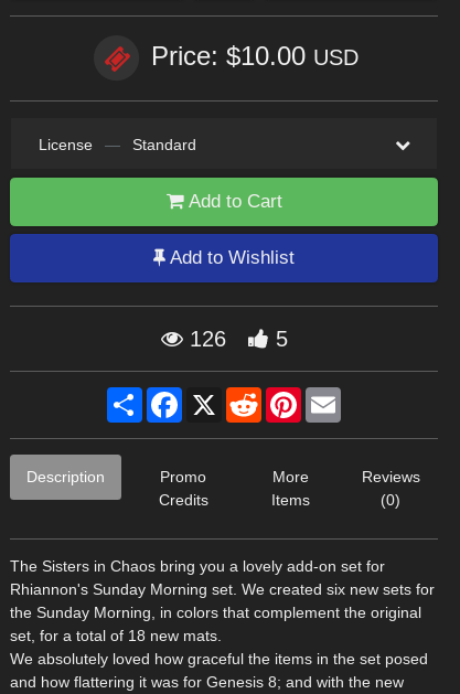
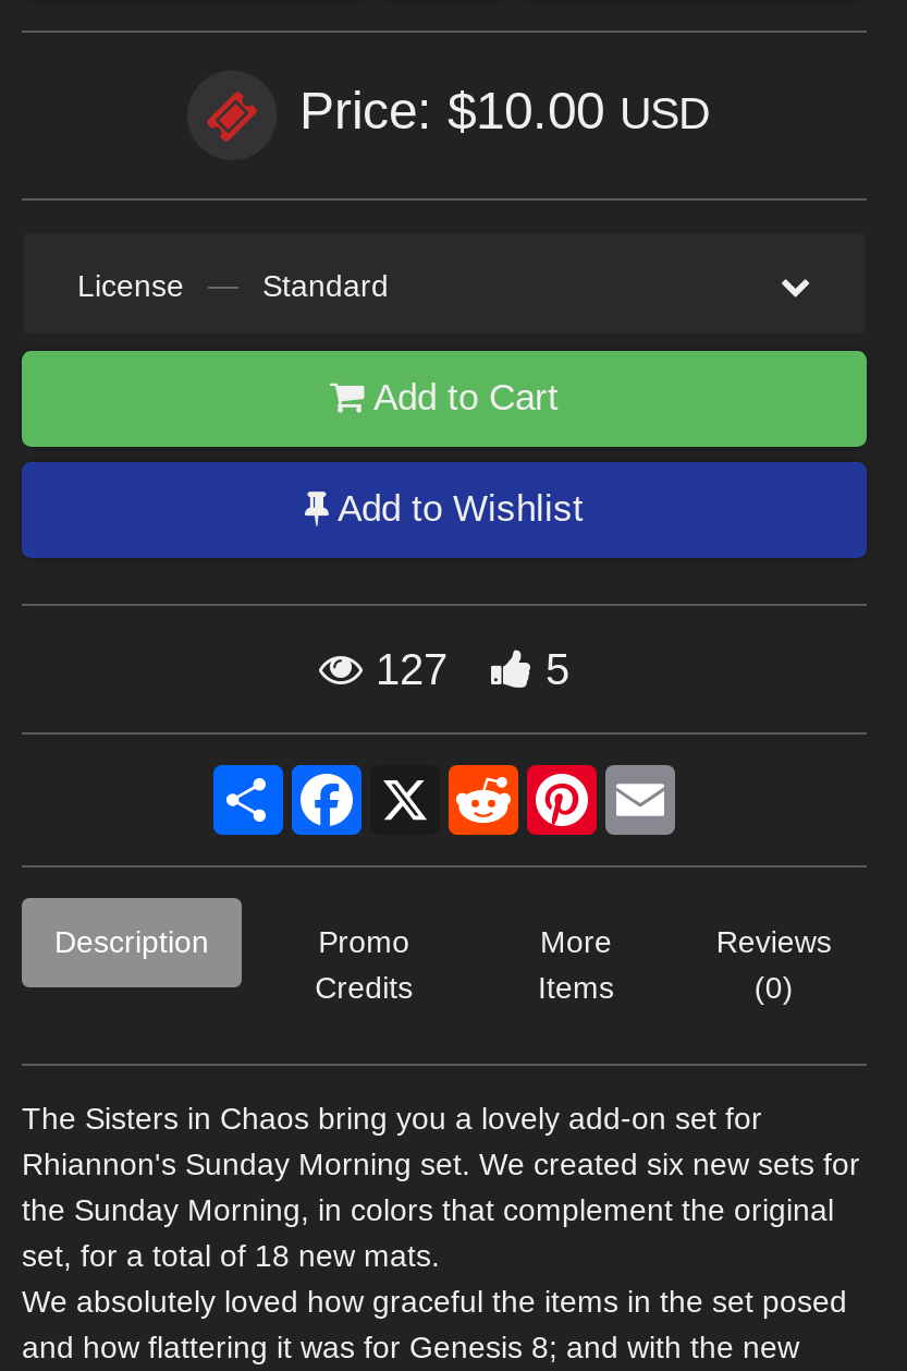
- 126 5
+ 127 5
